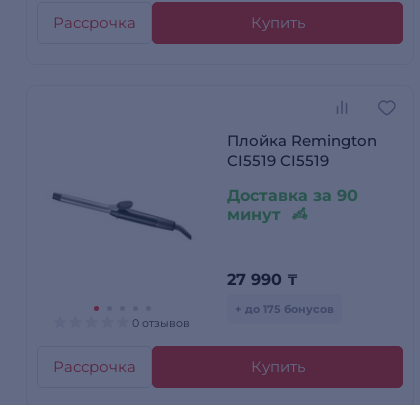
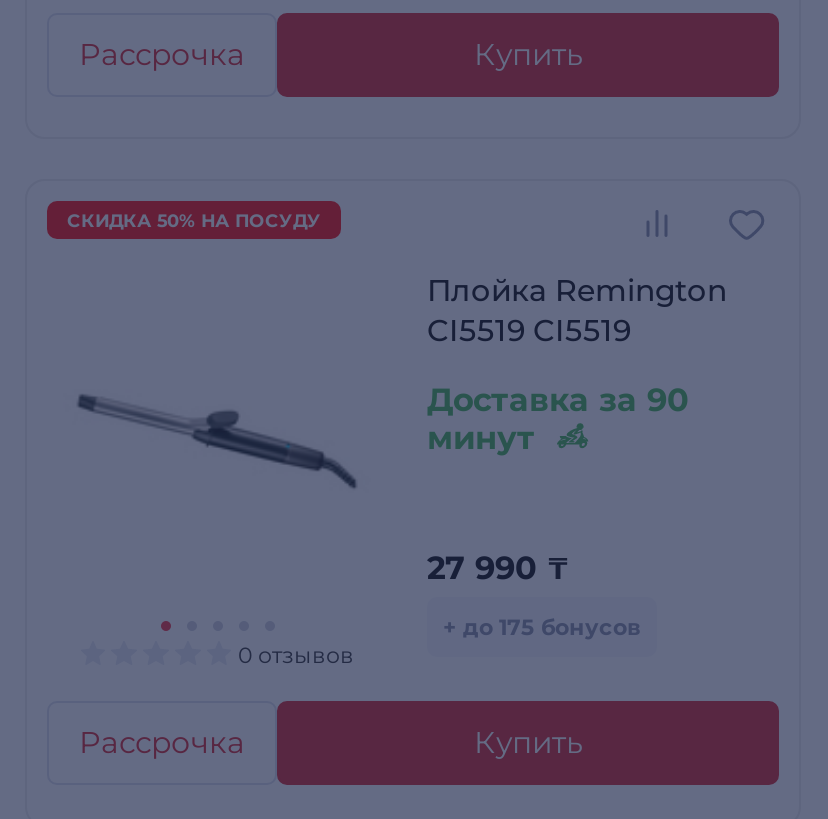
+ СКИДКА 50% НА ПОСУДУ
